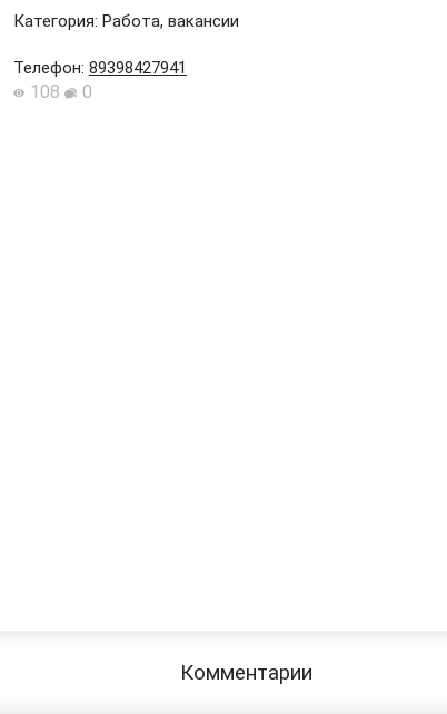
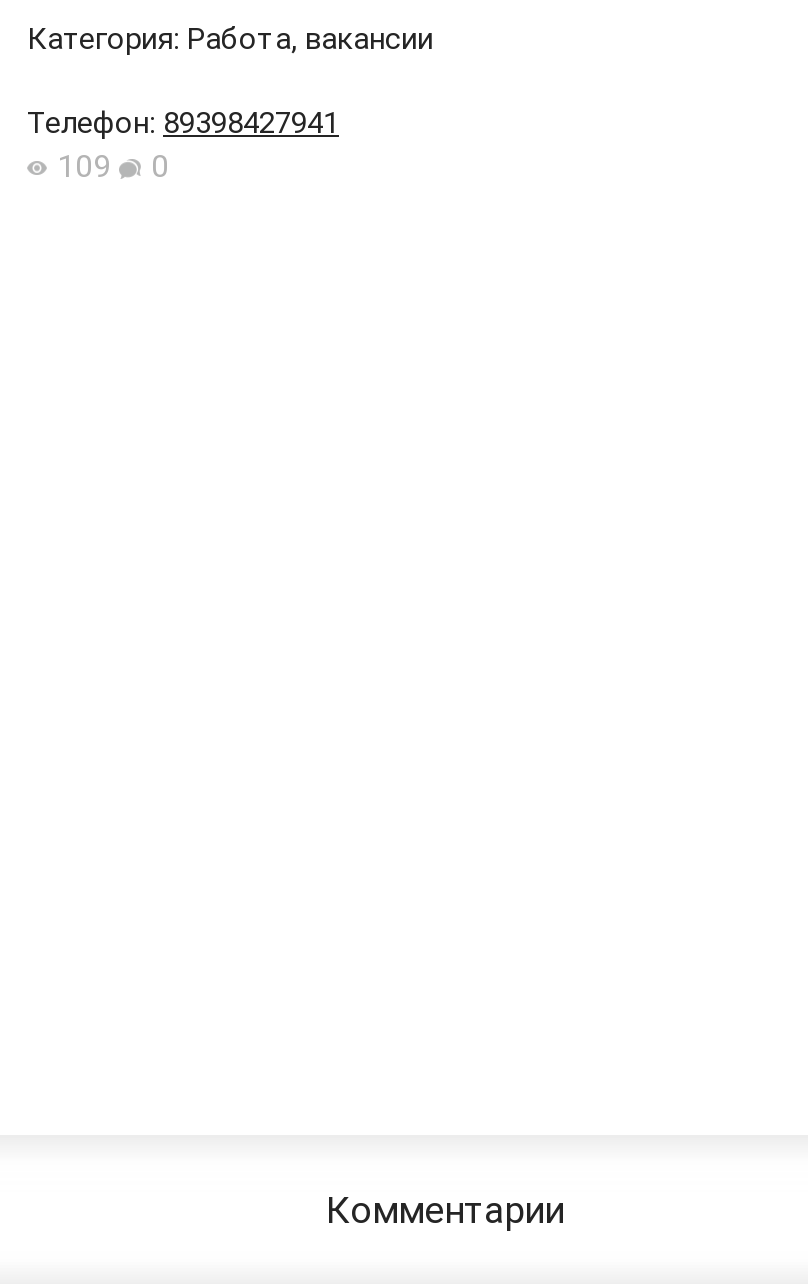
- 108 0
+ 109 0
